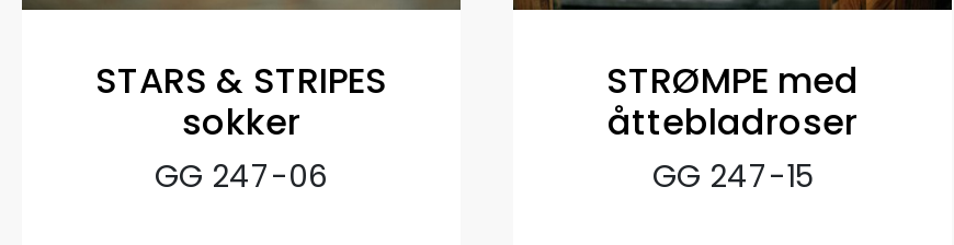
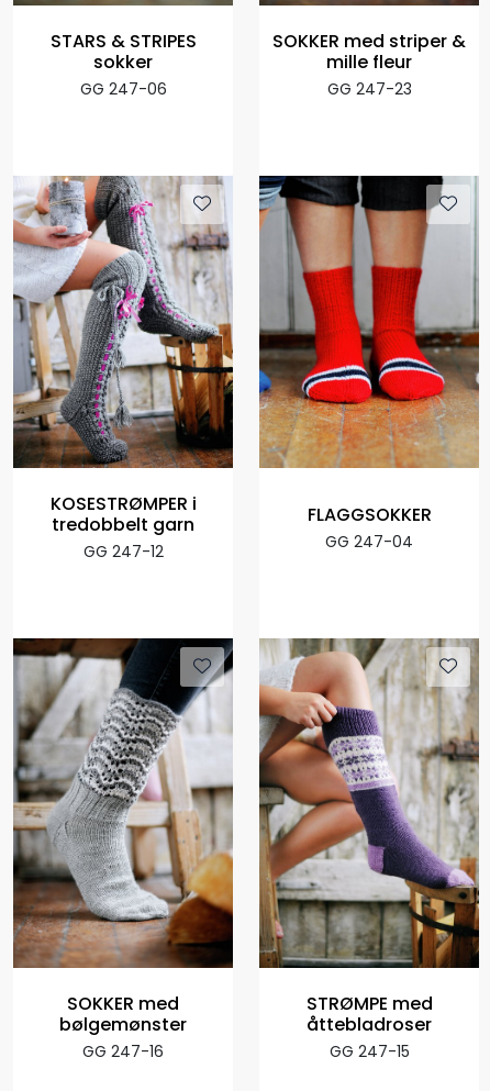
+ SOKKER med striper &
+ mille fleur
+ GG 247-23

+ [image]
+ KOSESTRØMPER i
+ tredobbelt garn
+ GG 247-12

+ [image]
+ SOKKER med
+ bølgemønster
+ GG 247-16

+ [image]
+ FLAGGSOKKER
+ GG 247-04

+ [image]
